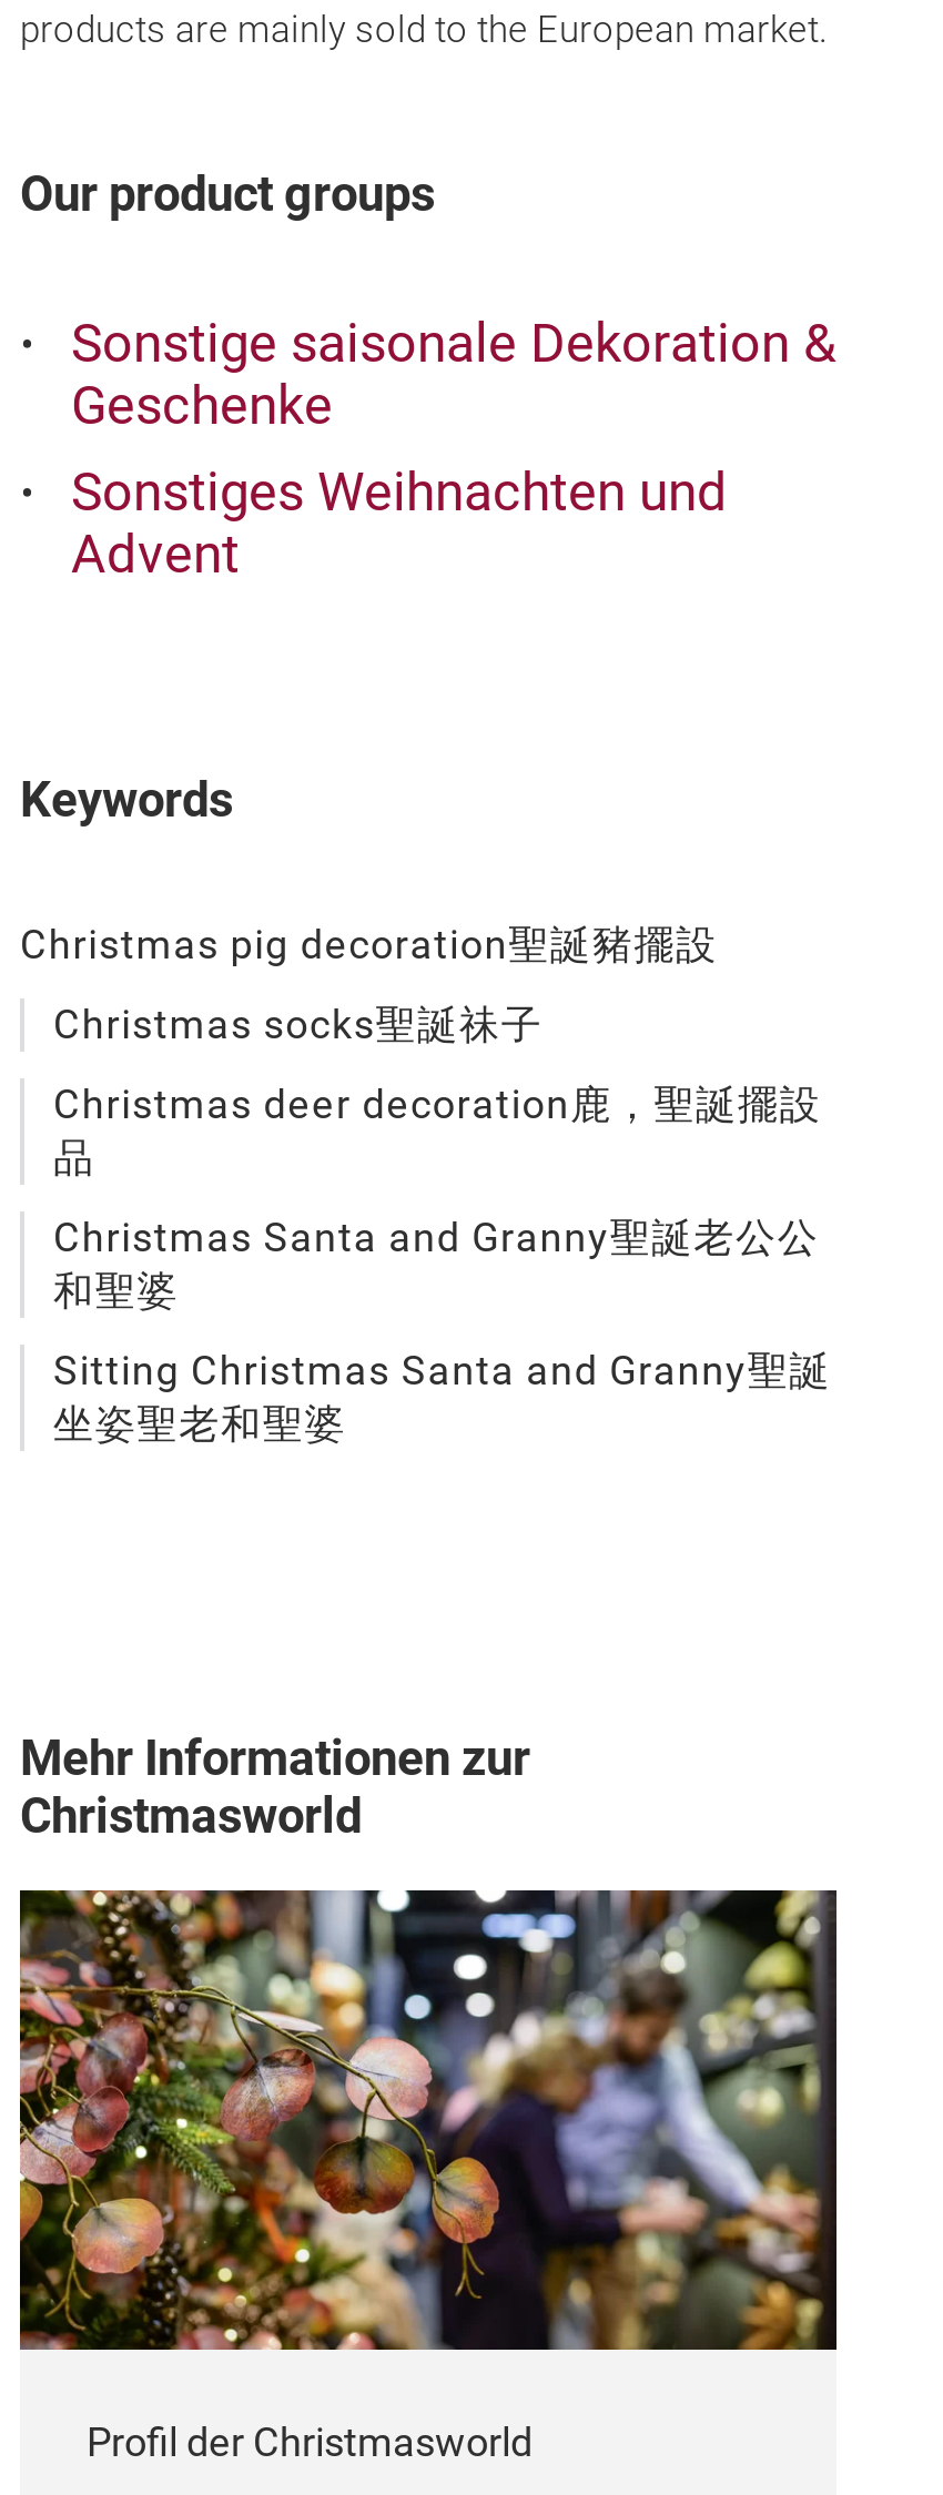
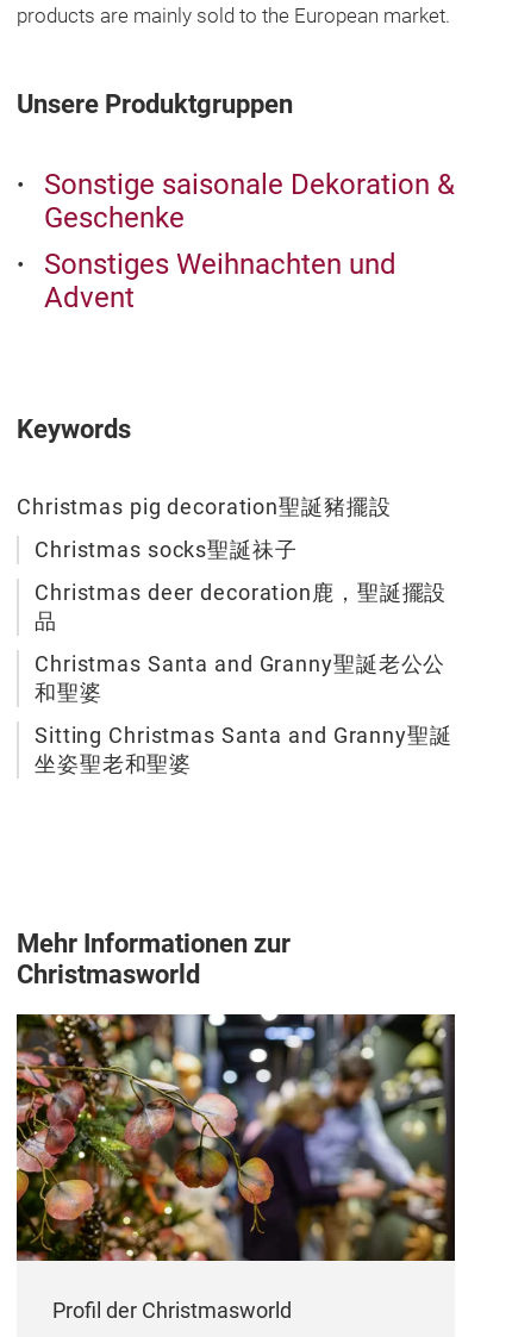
- Our product groups
+ Unsere Produktgruppen
